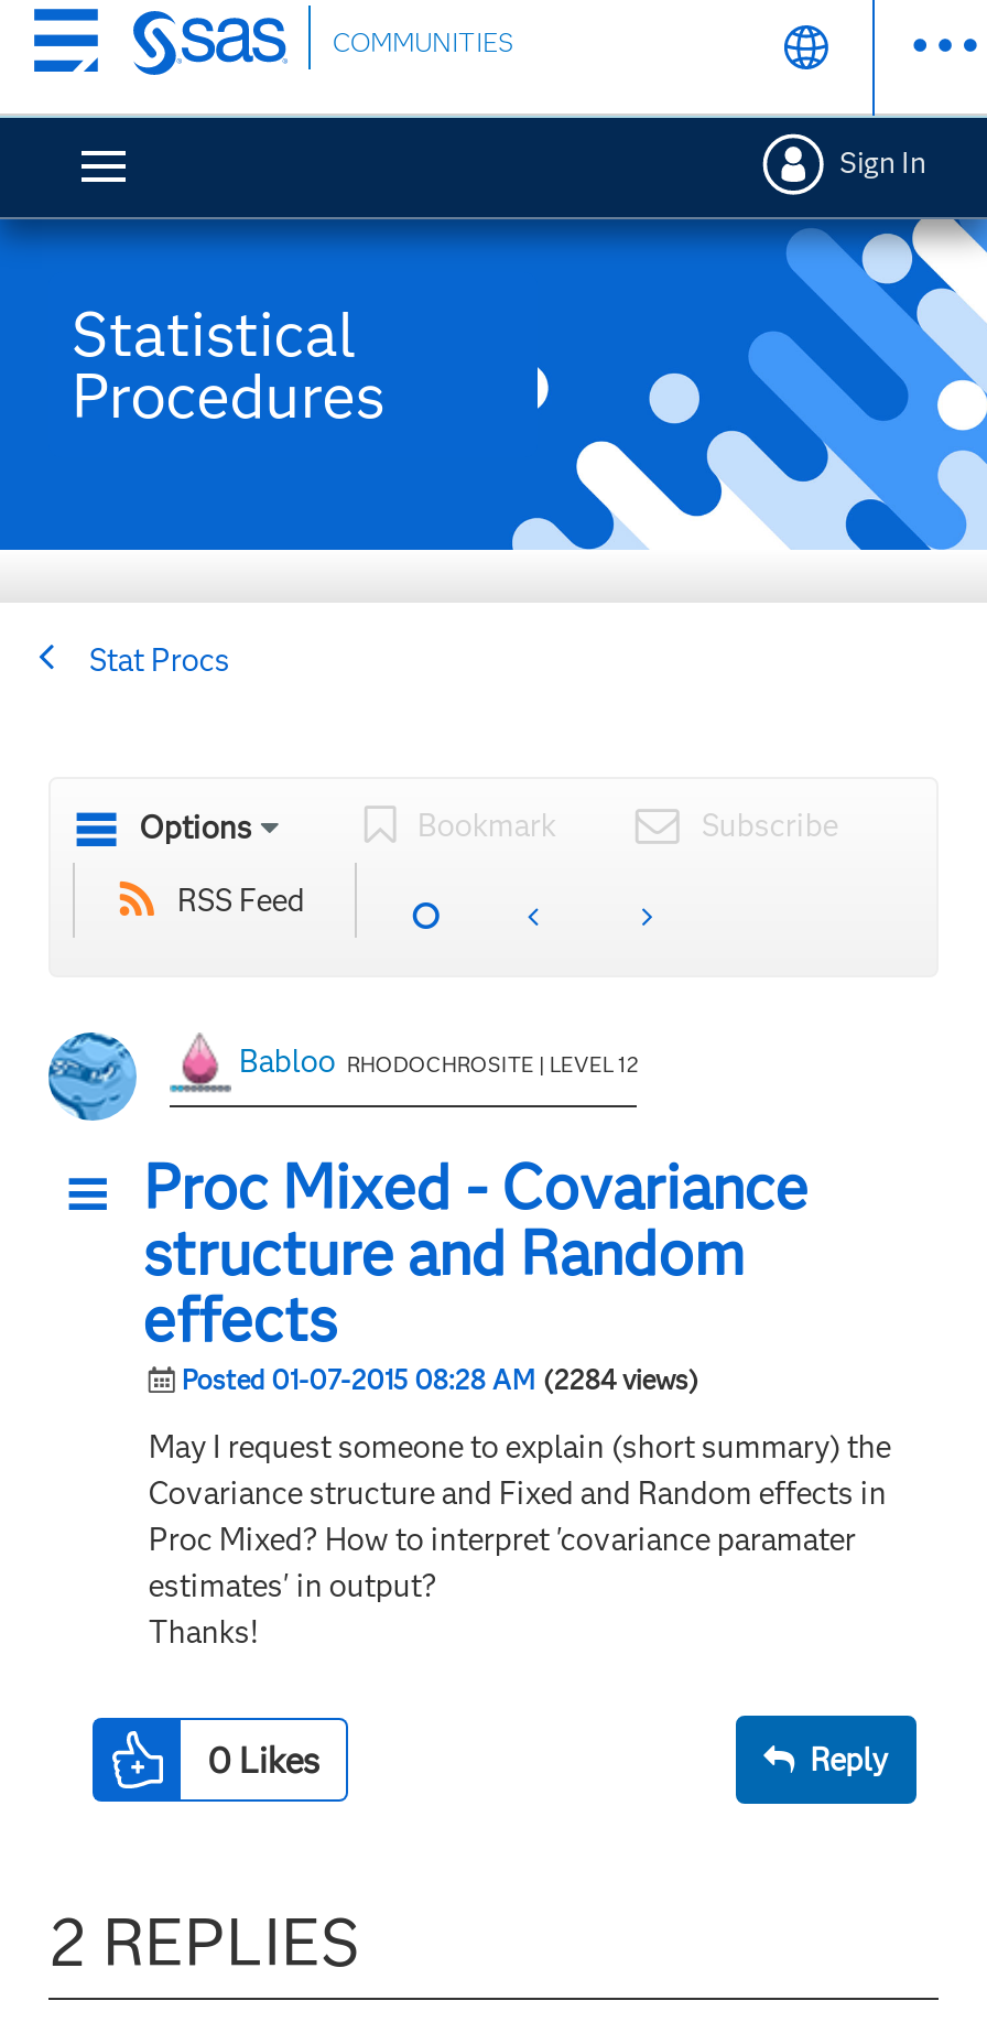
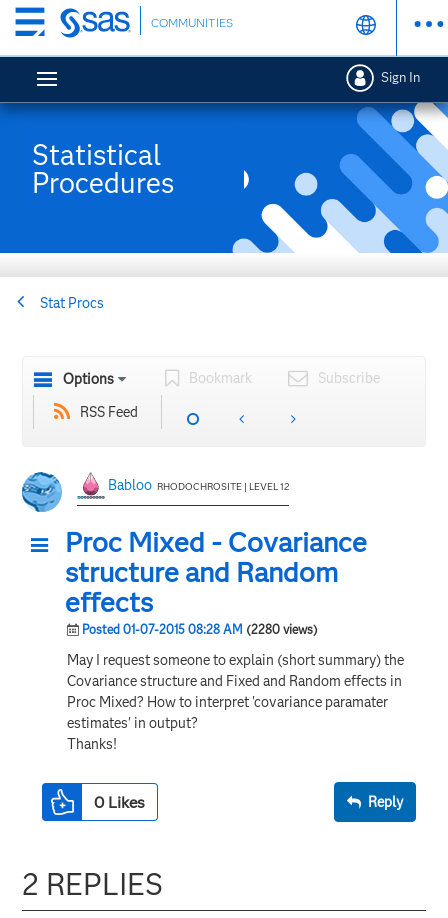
- Posted 01-07-2015 08:28 AM (2284 views)
+ Posted 01-07-2015 08:28 AM (2280 views)
